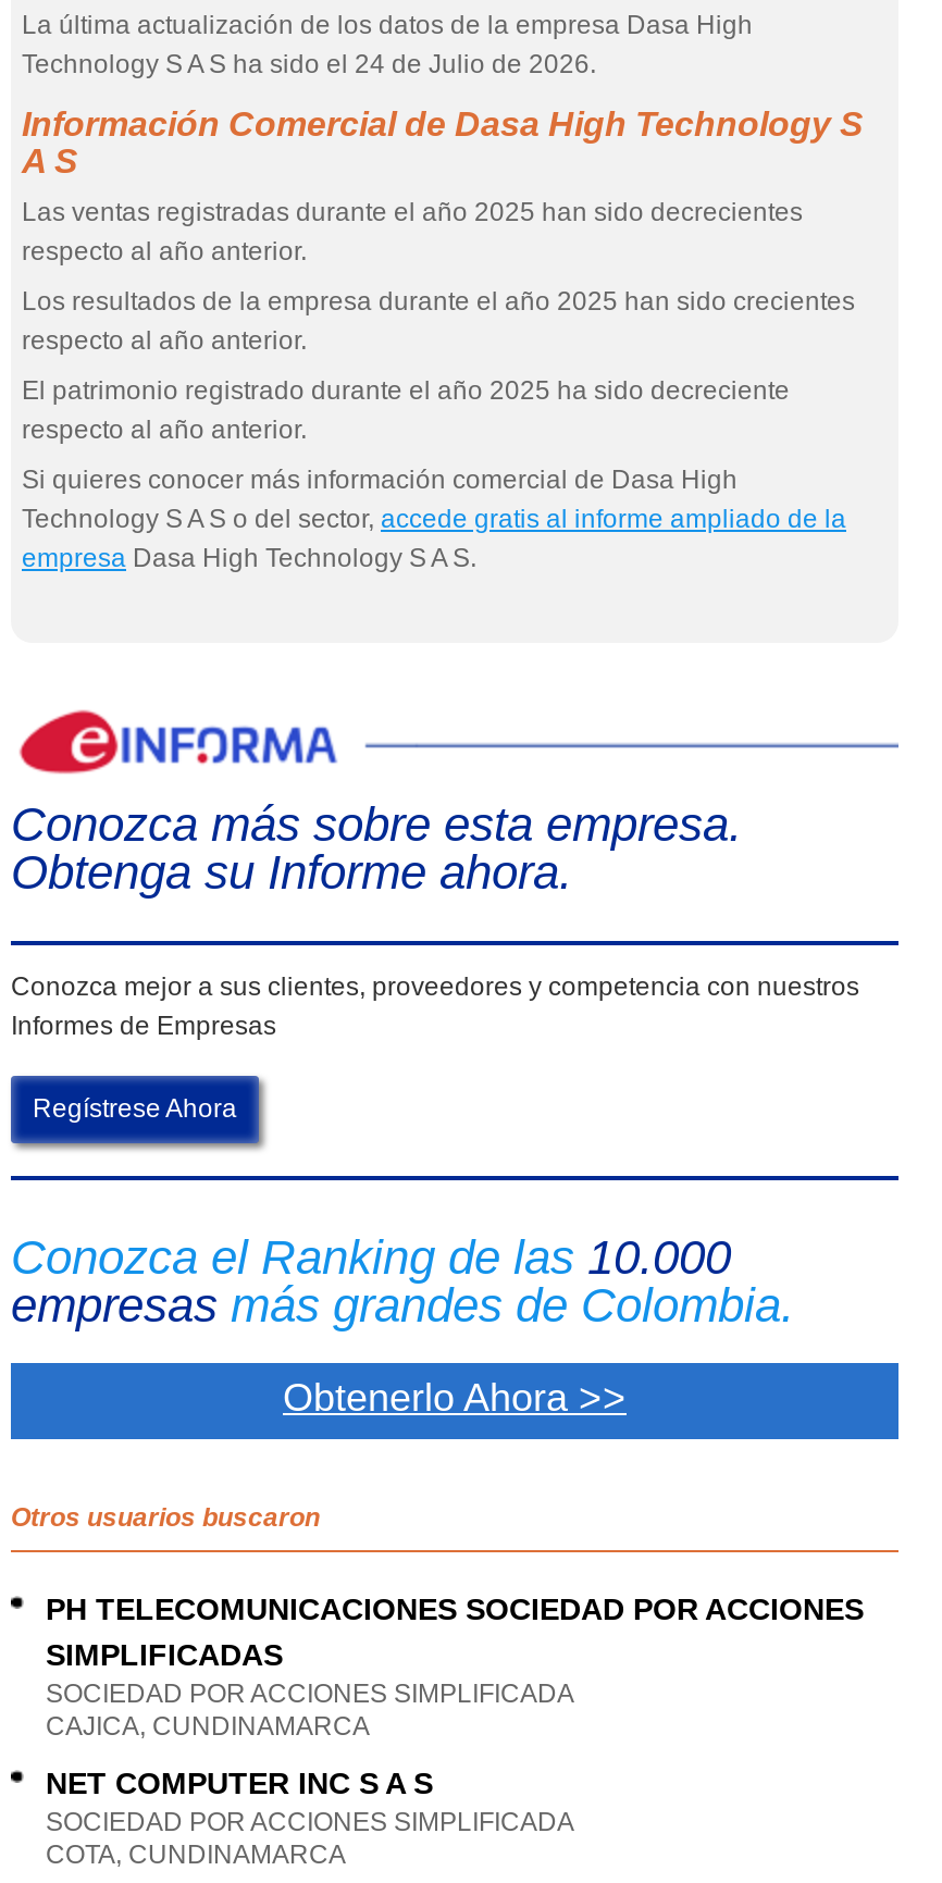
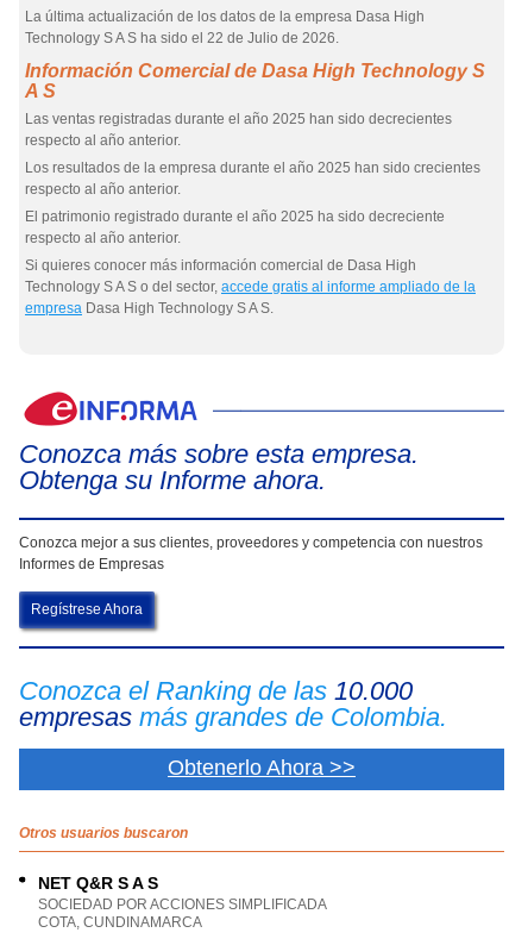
- Technology S A S ha sido el 24 de Julio de 2026.
+ Technology S A S ha sido el 22 de Julio de 2026.

- PH TELECOMUNICACIONES SOCIEDAD POR ACCIONES
- SIMPLIFICADAS
- SOCIEDAD POR ACCIONES SIMPLIFICADA
- CAJICA, CUNDINAMARCA
- NET COMPUTER INC S A S
+ NET Q&R S A S
